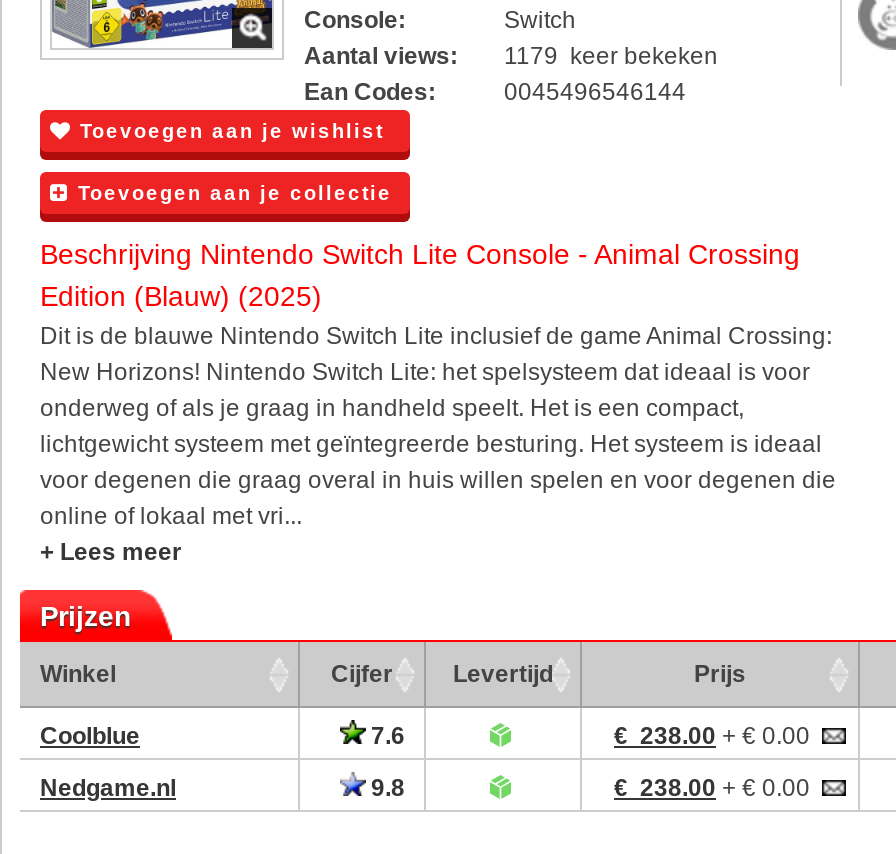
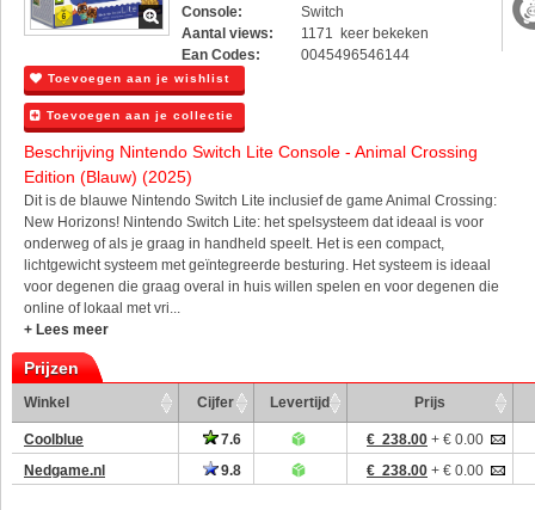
- Aantal views: 1179 keer bekeken
+ Aantal views: 1171 keer bekeken
